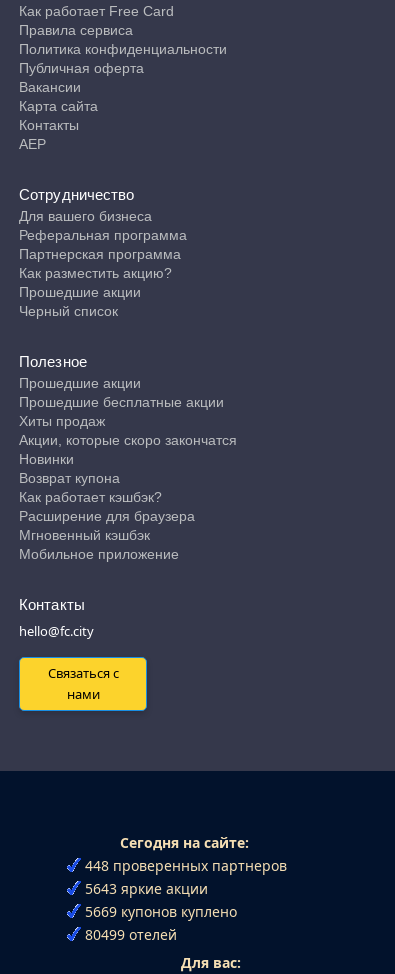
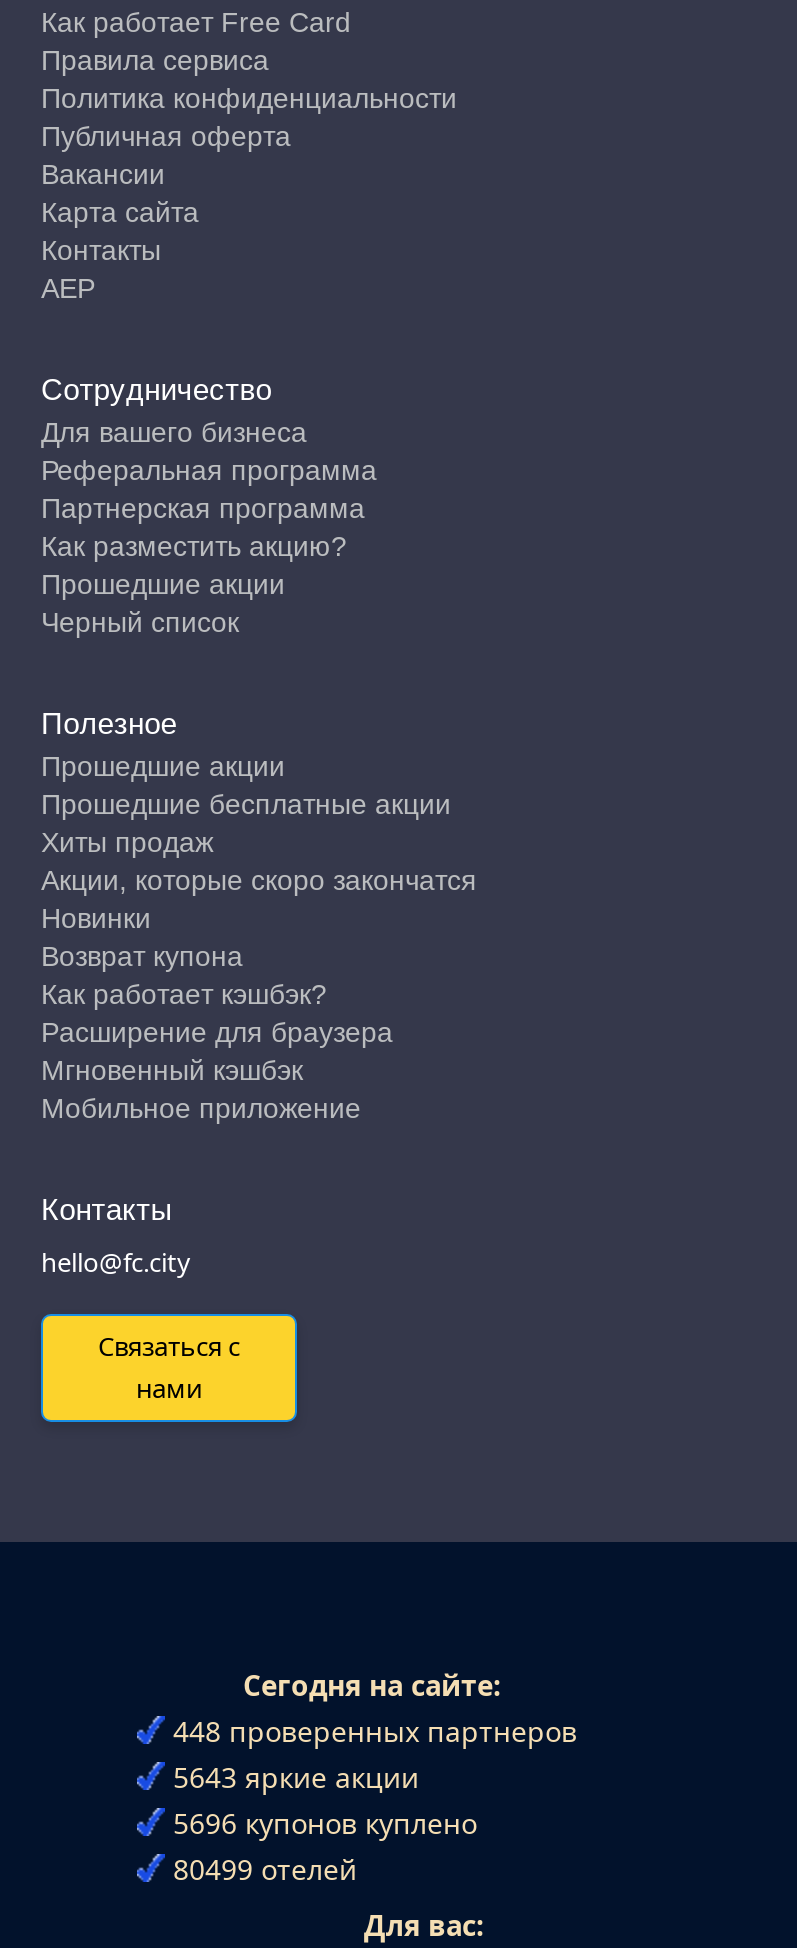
- 5669 купонов куплено
+ 5696 купонов куплено
